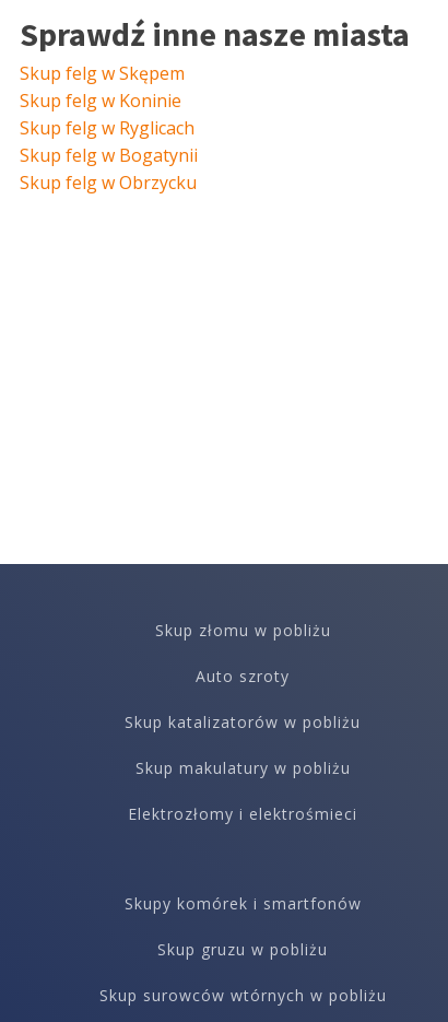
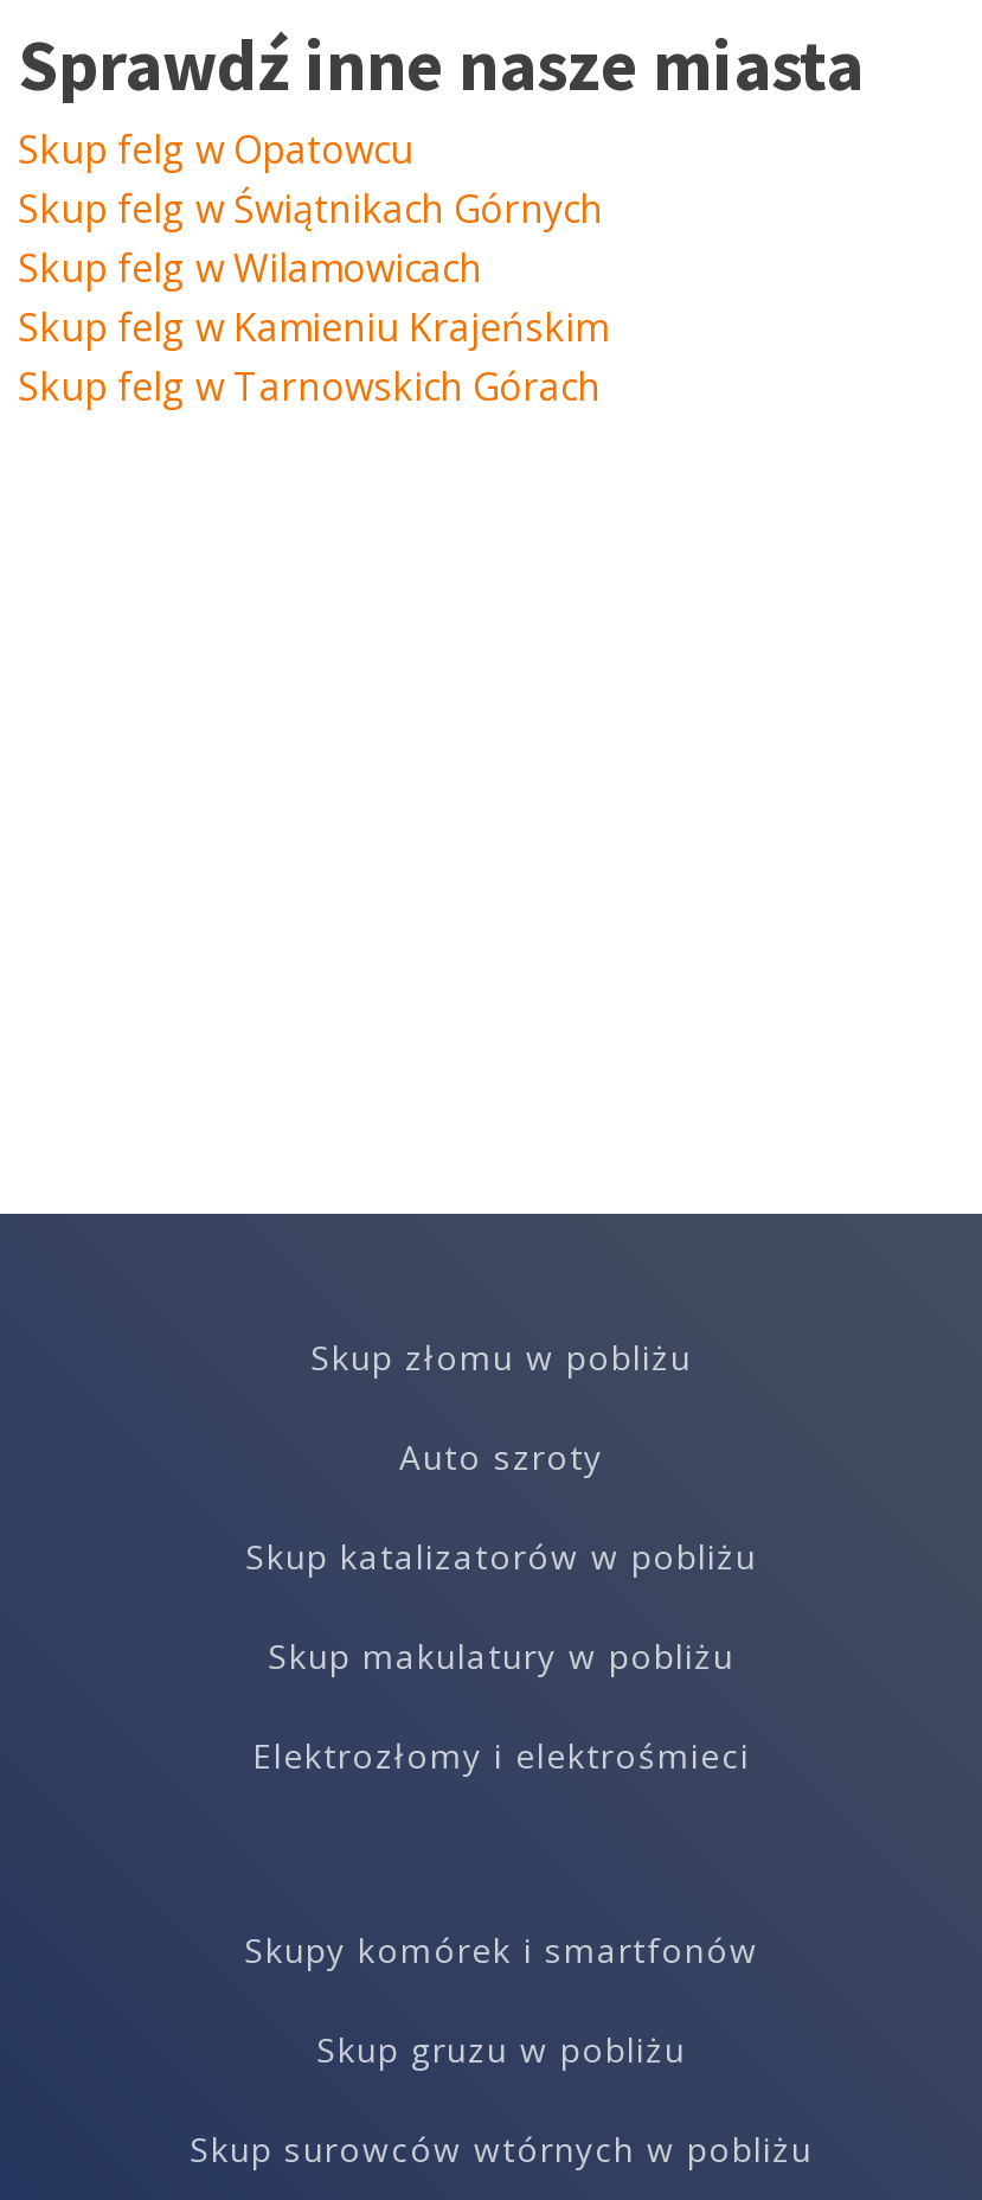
- Skup felg w Skępem
- Skup felg w Koninie
- Skup felg w Ryglicach
- Skup felg w Bogatynii
- Skup felg w Obrzycku
+ Skup felg w Opatowcu
+ Skup felg w Świątnikach Górnych
+ Skup felg w Wilamowicach
+ Skup felg w Kamieniu Krajeńskim
+ Skup felg w Tarnowskich Górach
